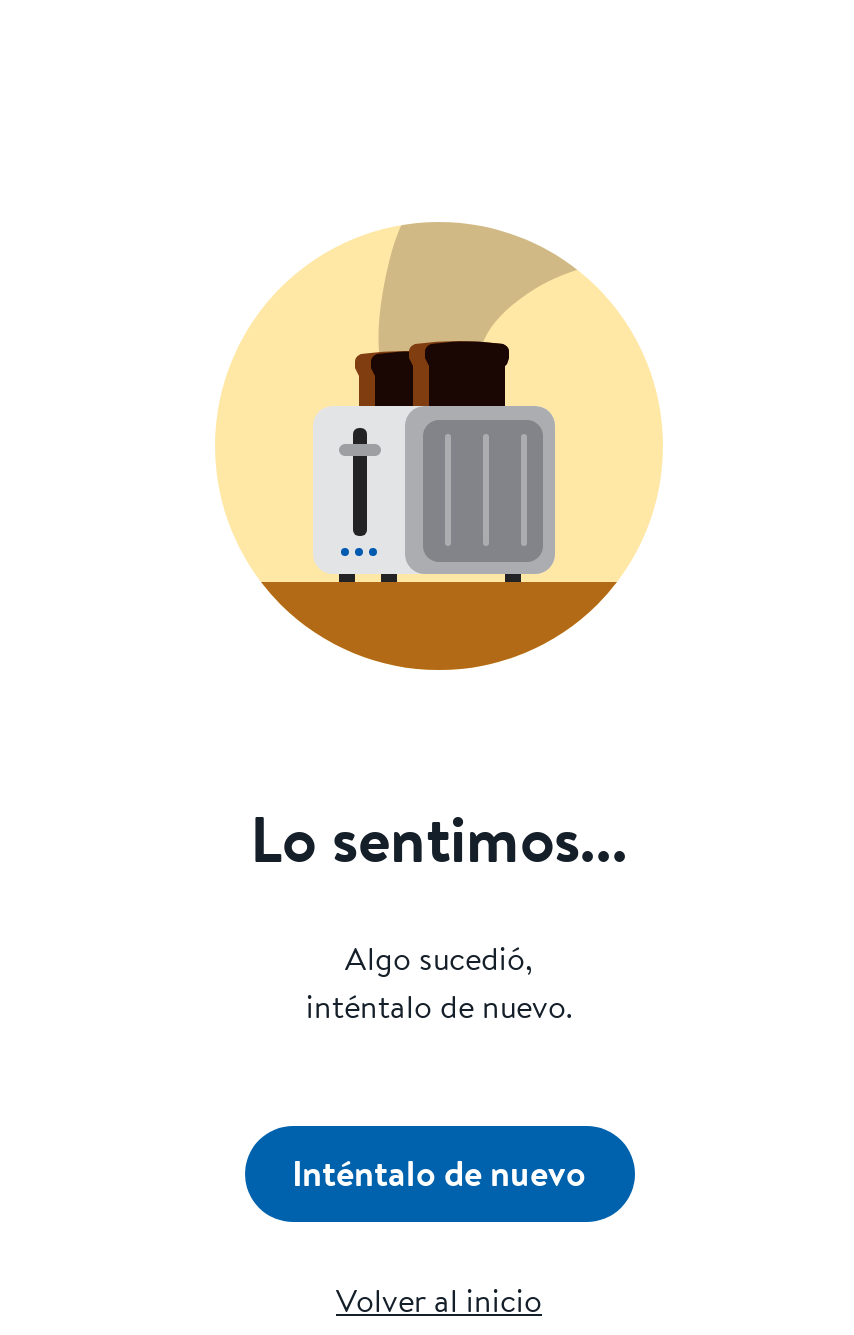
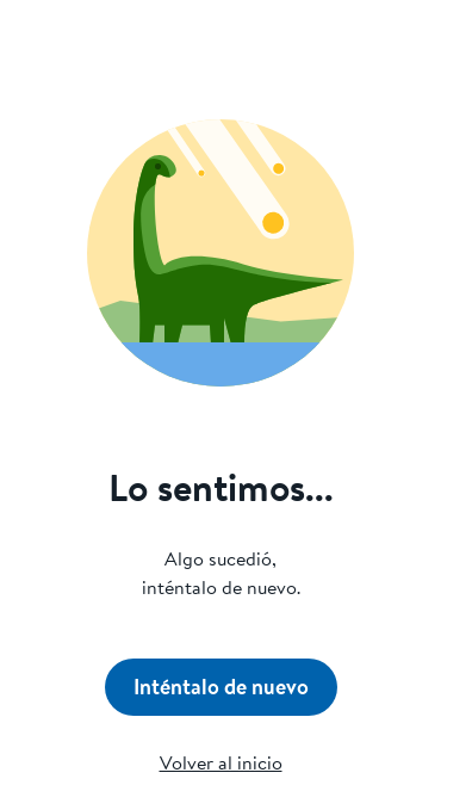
- [image]
+ [image]
